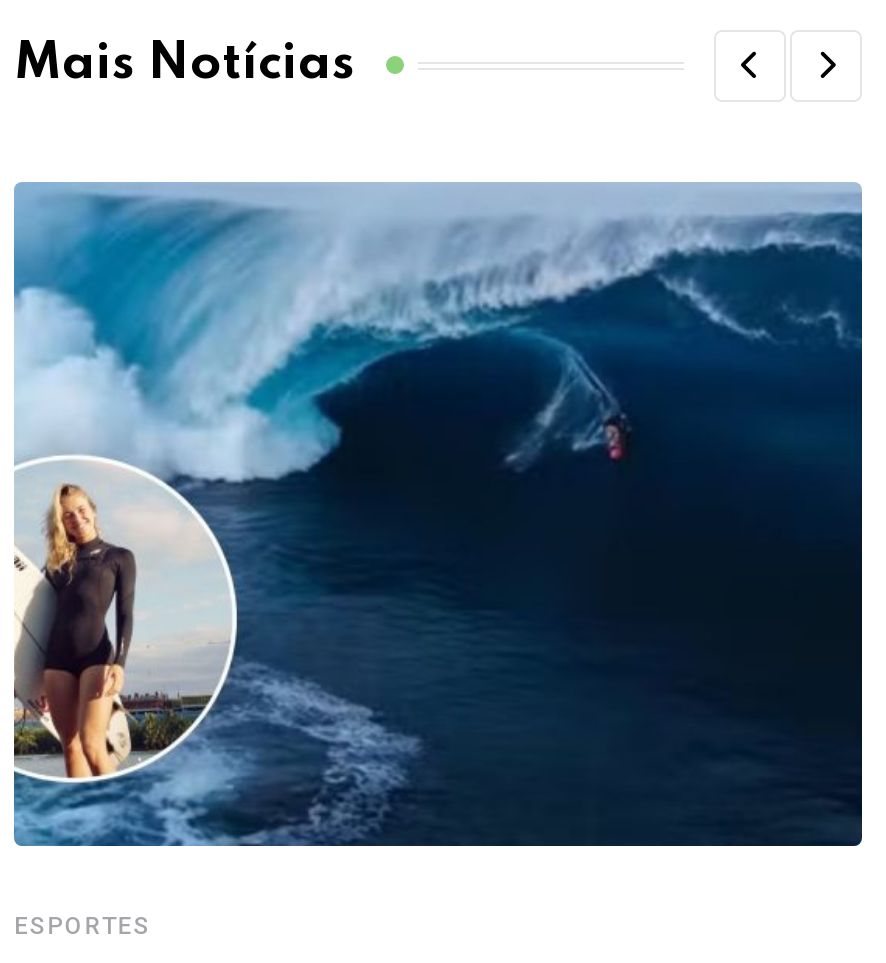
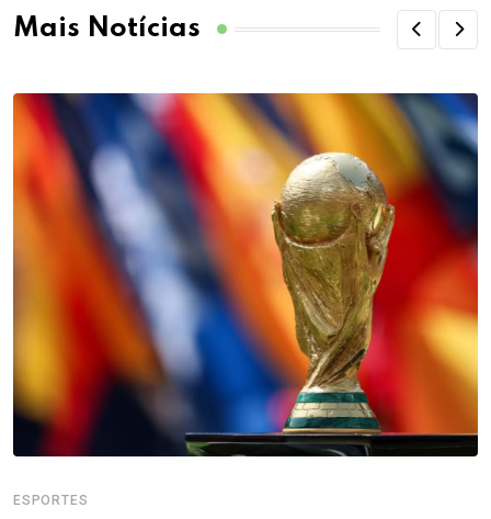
- [image]
+ [image]
